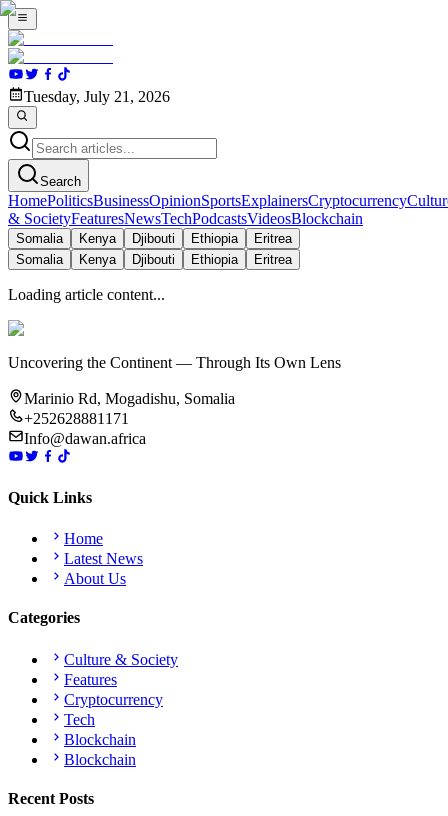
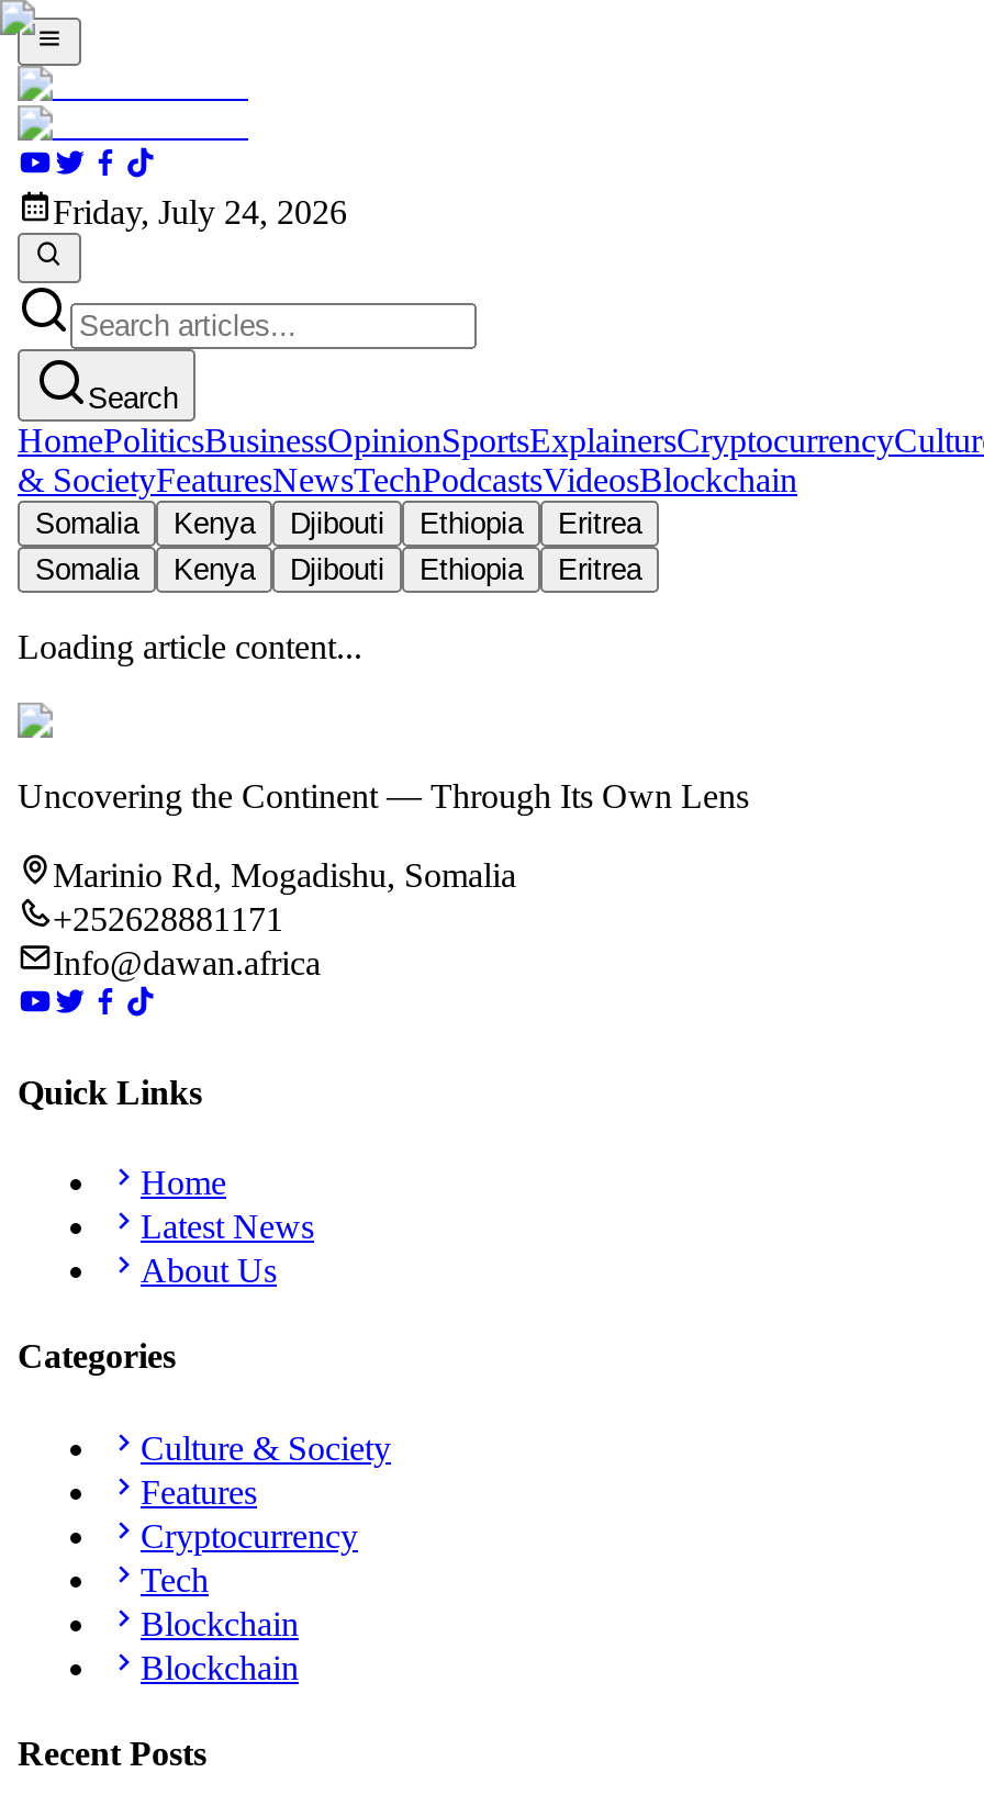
- Tuesday, July 21, 2026
+ Friday, July 24, 2026
